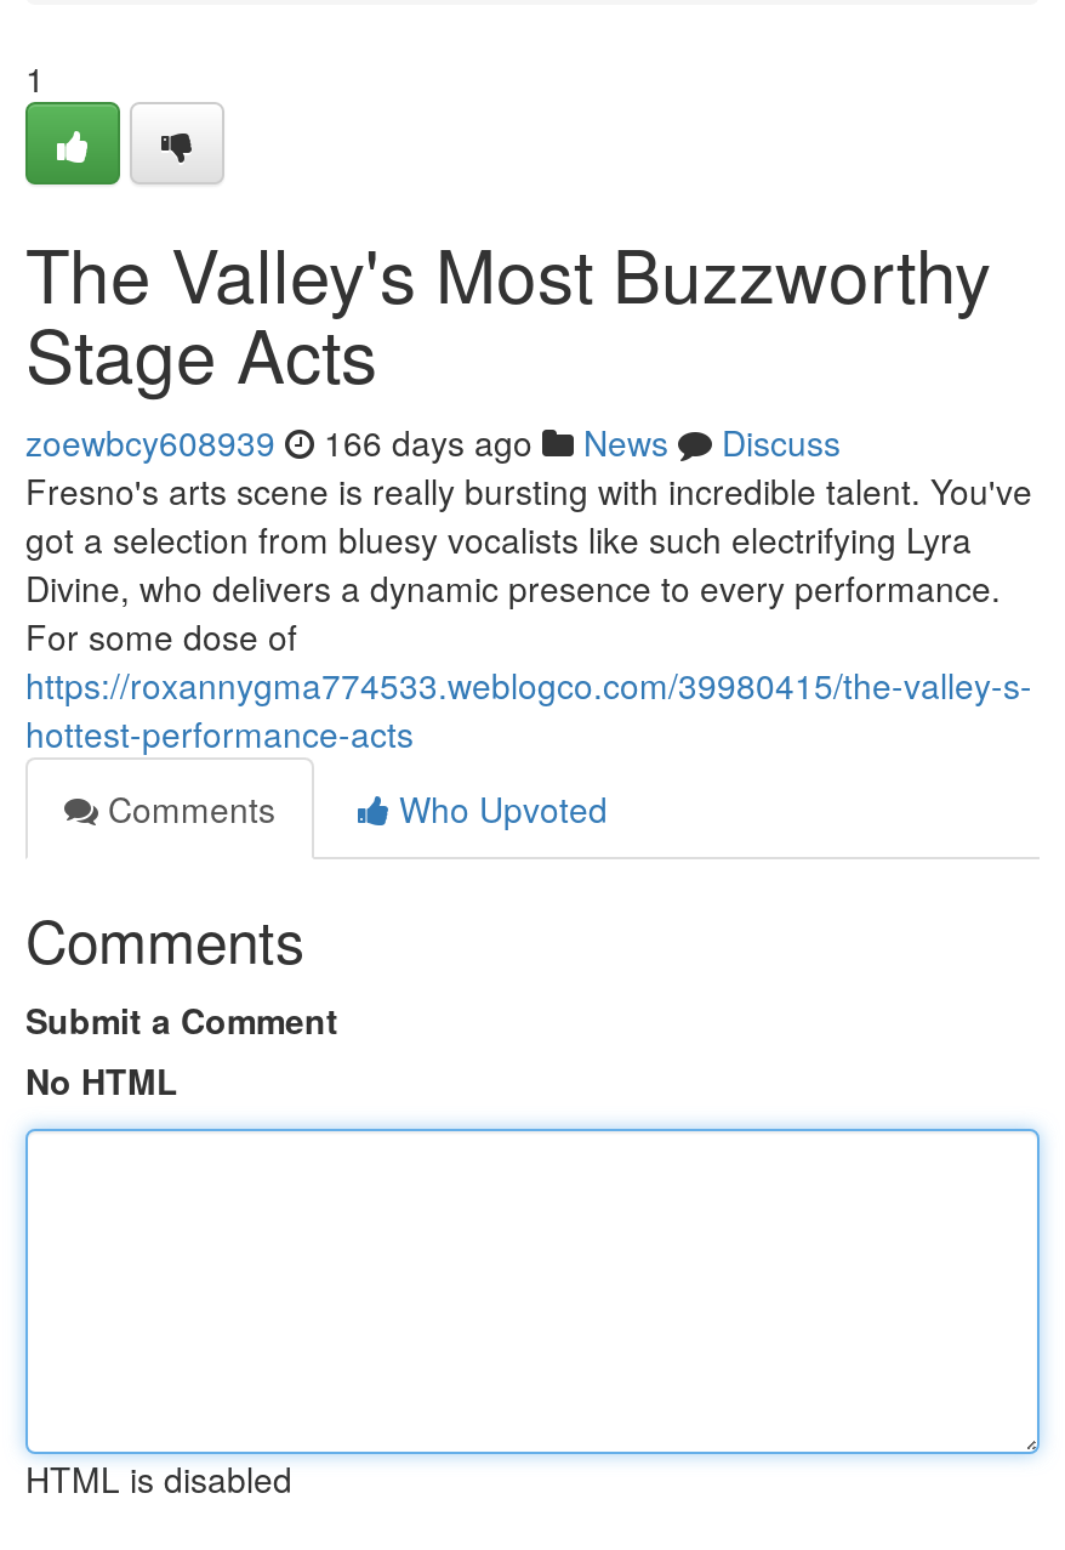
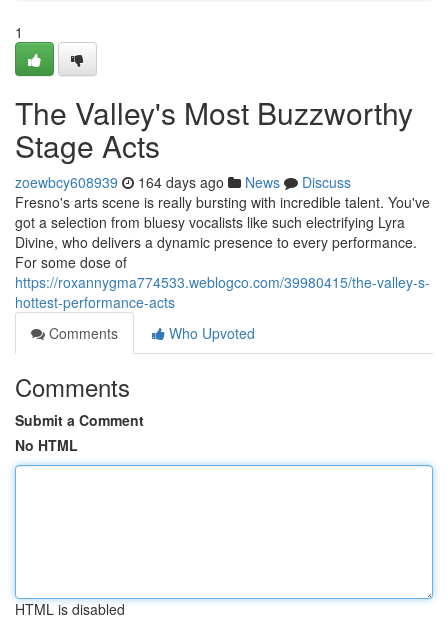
- zoewbcy608939 166 days ago News Discuss
+ zoewbcy608939 164 days ago News Discuss
